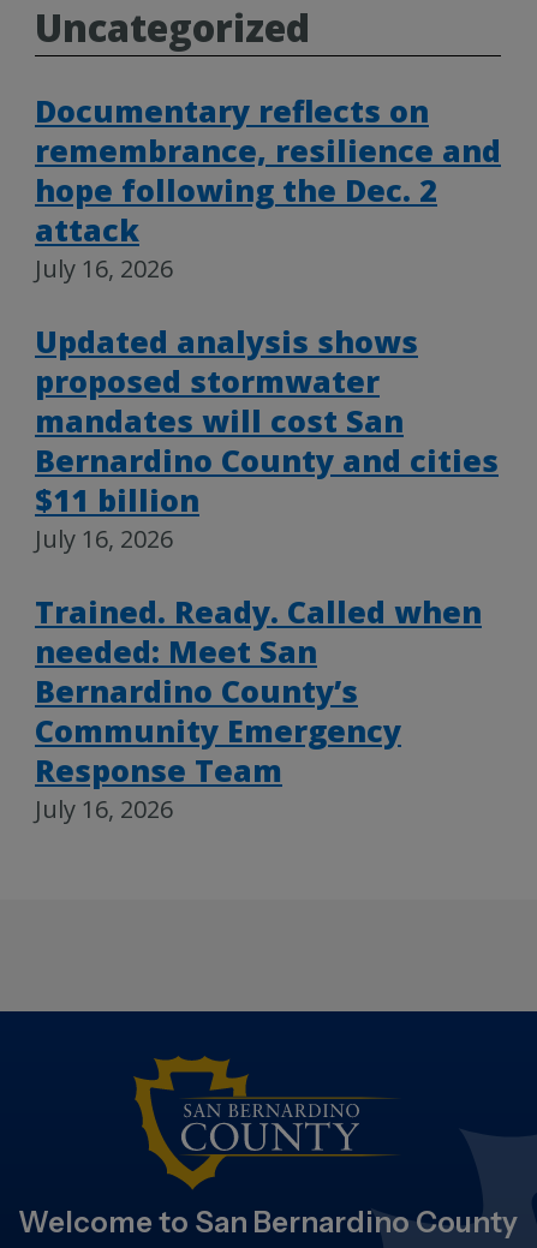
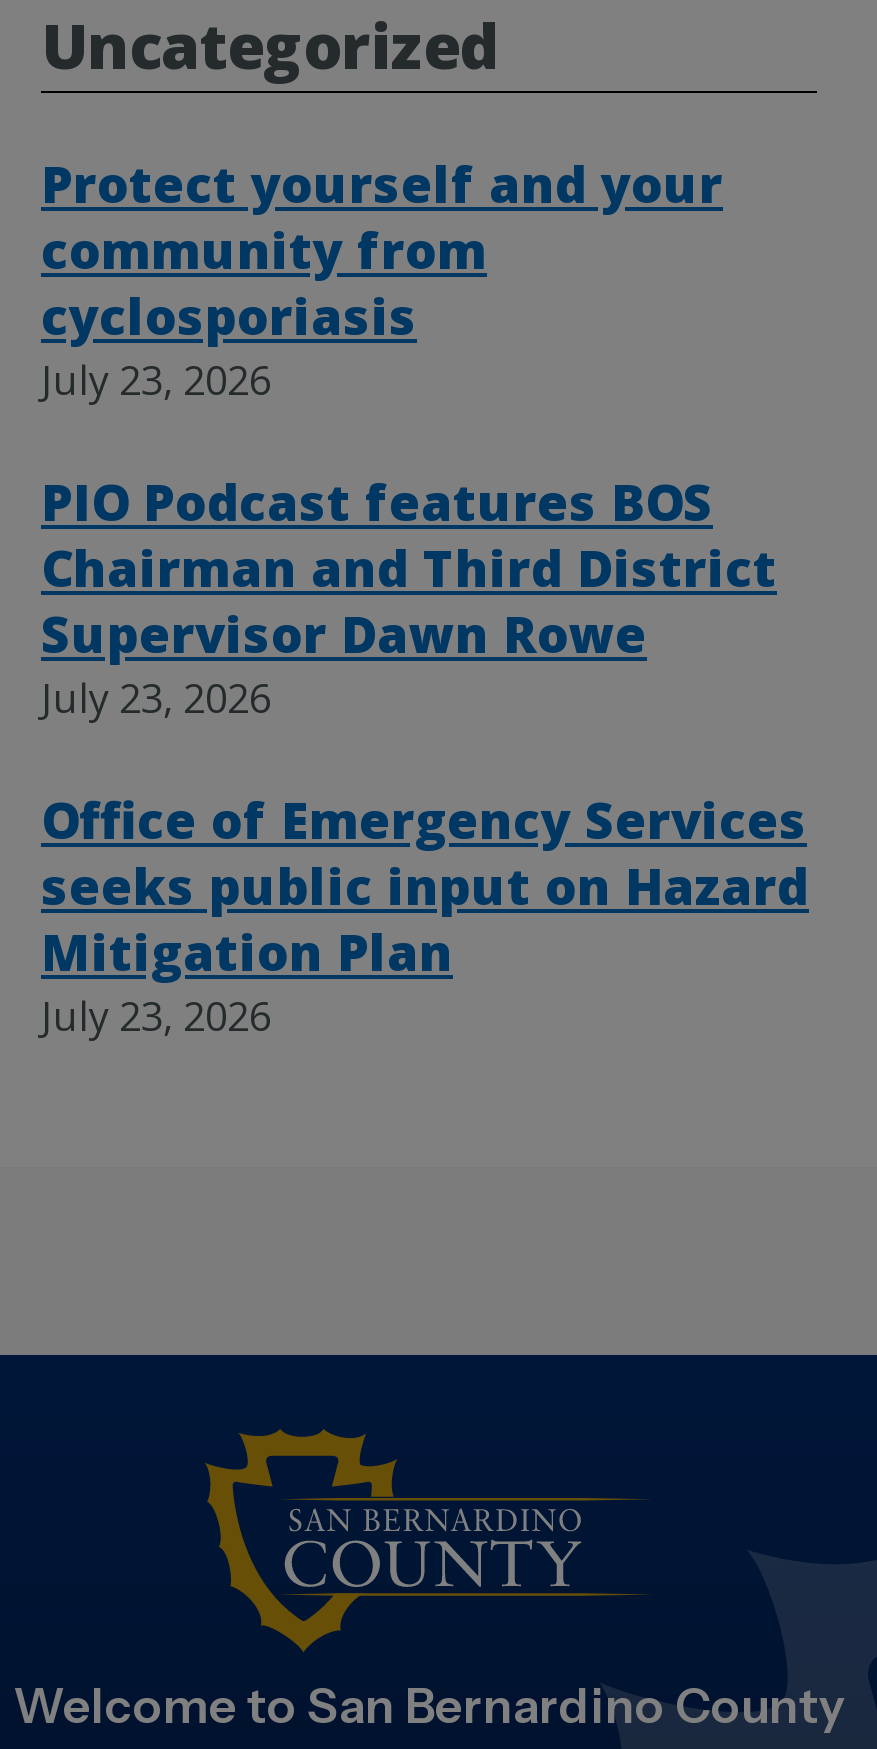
- Documentary reflects on
- remembrance, resilience and
- hope following the Dec. 2
- attack
- July 16, 2026
+ Protect yourself and your
+ community from
+ cyclosporiasis
+ July 23, 2026

- Updated analysis shows
- proposed stormwater
- mandates will cost San
- Bernardino County and cities
- $11 billion
- July 16, 2026
+ PIO Podcast features BOS
+ Chairman and Third District
+ Supervisor Dawn Rowe
+ July 23, 2026

- Trained. Ready. Called when
- needed: Meet San
- Bernardino County’s
- Community Emergency
- Response Team
- July 16, 2026
+ Office of Emergency Services
+ seeks public input on Hazard
+ Mitigation Plan
+ July 23, 2026
